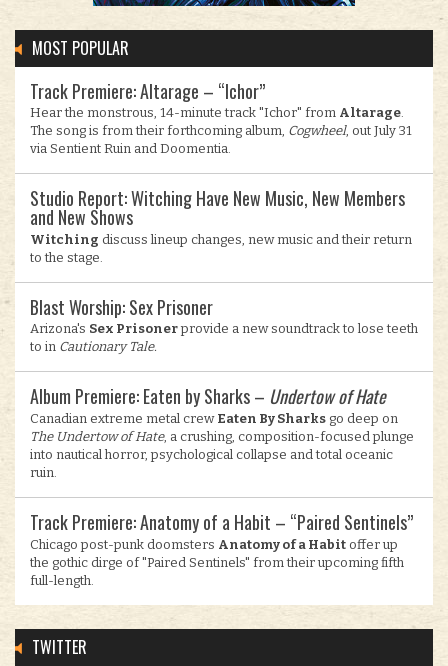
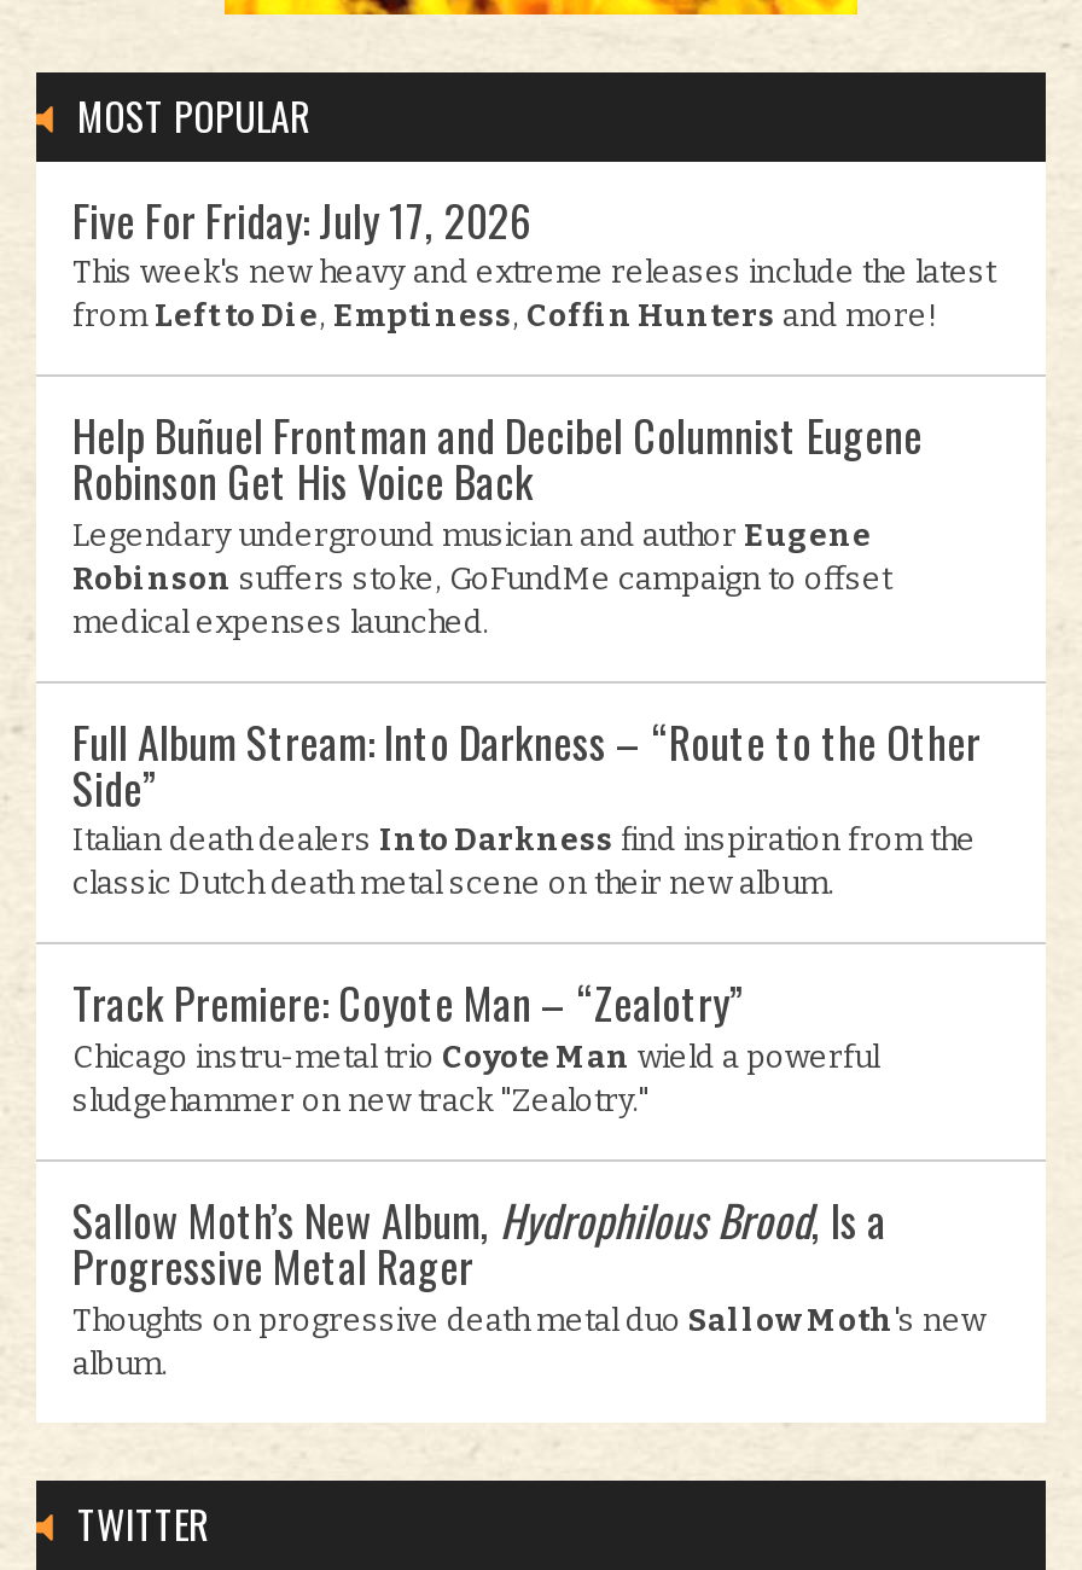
- Track Premiere: Altarage – “Ichor”
- Hear the monstrous, 14-minute track "Ichor" from Altarage.
- The song is from their forthcoming album, Cogwheel, out July 31
- via Sentient Ruin and Doomentia.
+ Five For Friday: July 17, 2026
+ This week's new heavy and extreme releases include the latest
+ from Left to Die, Emptiness, Coffin Hunters and more!

- Studio Report: Witching Have New Music, New Members
- and New Shows
- Witching discuss lineup changes, new music and their return
- to the stage.
+ Help Buñuel Frontman and Decibel Columnist Eugene
+ Robinson Get His Voice Back
+ Legendary underground musician and author Eugene
+ Robinson suffers stoke, GoFundMe campaign to offset
+ medical expenses launched.

- Blast Worship: Sex Prisoner
- Arizona's Sex Prisoner provide a new soundtrack to lose teeth
- to in Cautionary Tale.
+ Full Album Stream: Into Darkness – “Route to the Other
+ Side”
+ Italian death dealers Into Darkness find inspiration from the
+ classic Dutch death metal scene on their new album.

- Album Premiere: Eaten by Sharks – Undertow of Hate
- Canadian extreme metal crew Eaten By Sharks go deep on
- The Undertow of Hate, a crushing, composition-focused plunge
- into nautical horror, psychological collapse and total oceanic
- ruin.
+ Track Premiere: Coyote Man – “Zealotry”
+ Chicago instru-metal trio Coyote Man wield a powerful
+ sludgehammer on new track "Zealotry."

- Track Premiere: Anatomy of a Habit – “Paired Sentinels”
- Chicago post-punk doomsters Anatomy of a Habit offer up
- the gothic dirge of "Paired Sentinels" from their upcoming fifth
- full-length.
+ Sallow Moth’s New Album, Hydrophilous Brood, Is a
+ Progressive Metal Rager
+ Thoughts on progressive death metal duo Sallow Moth's new
+ album.
